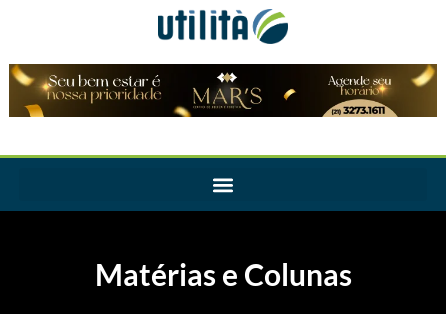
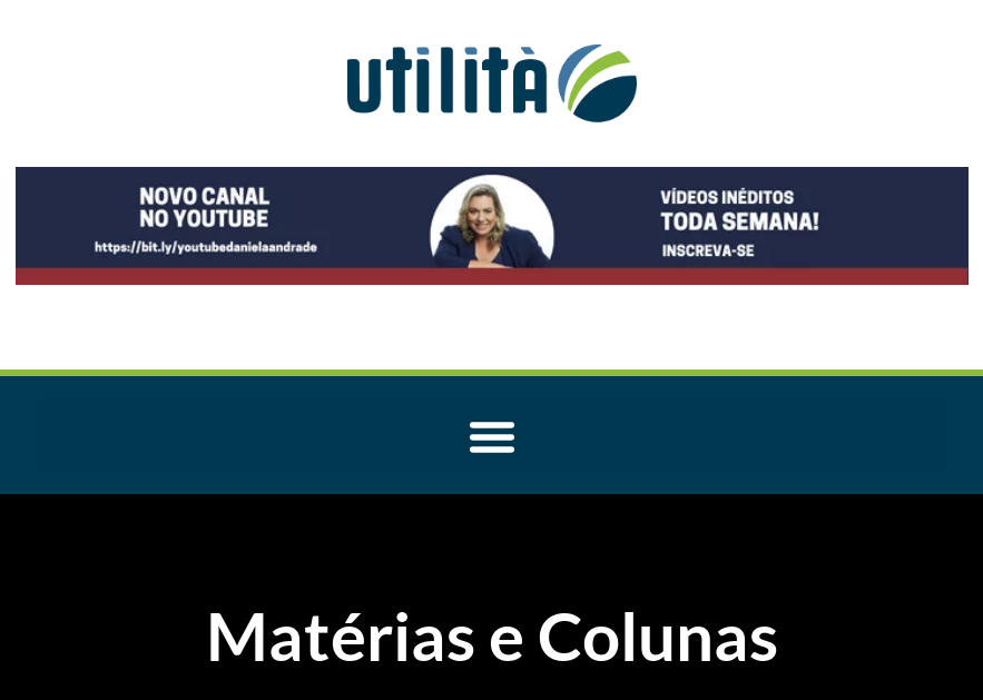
- [image]
+ [image]
